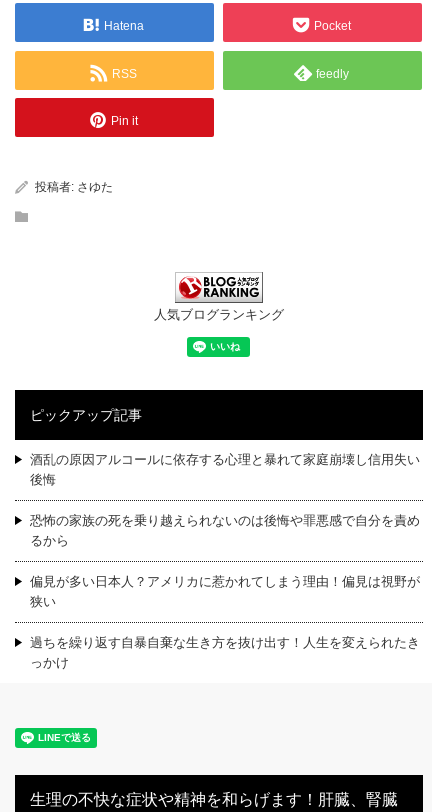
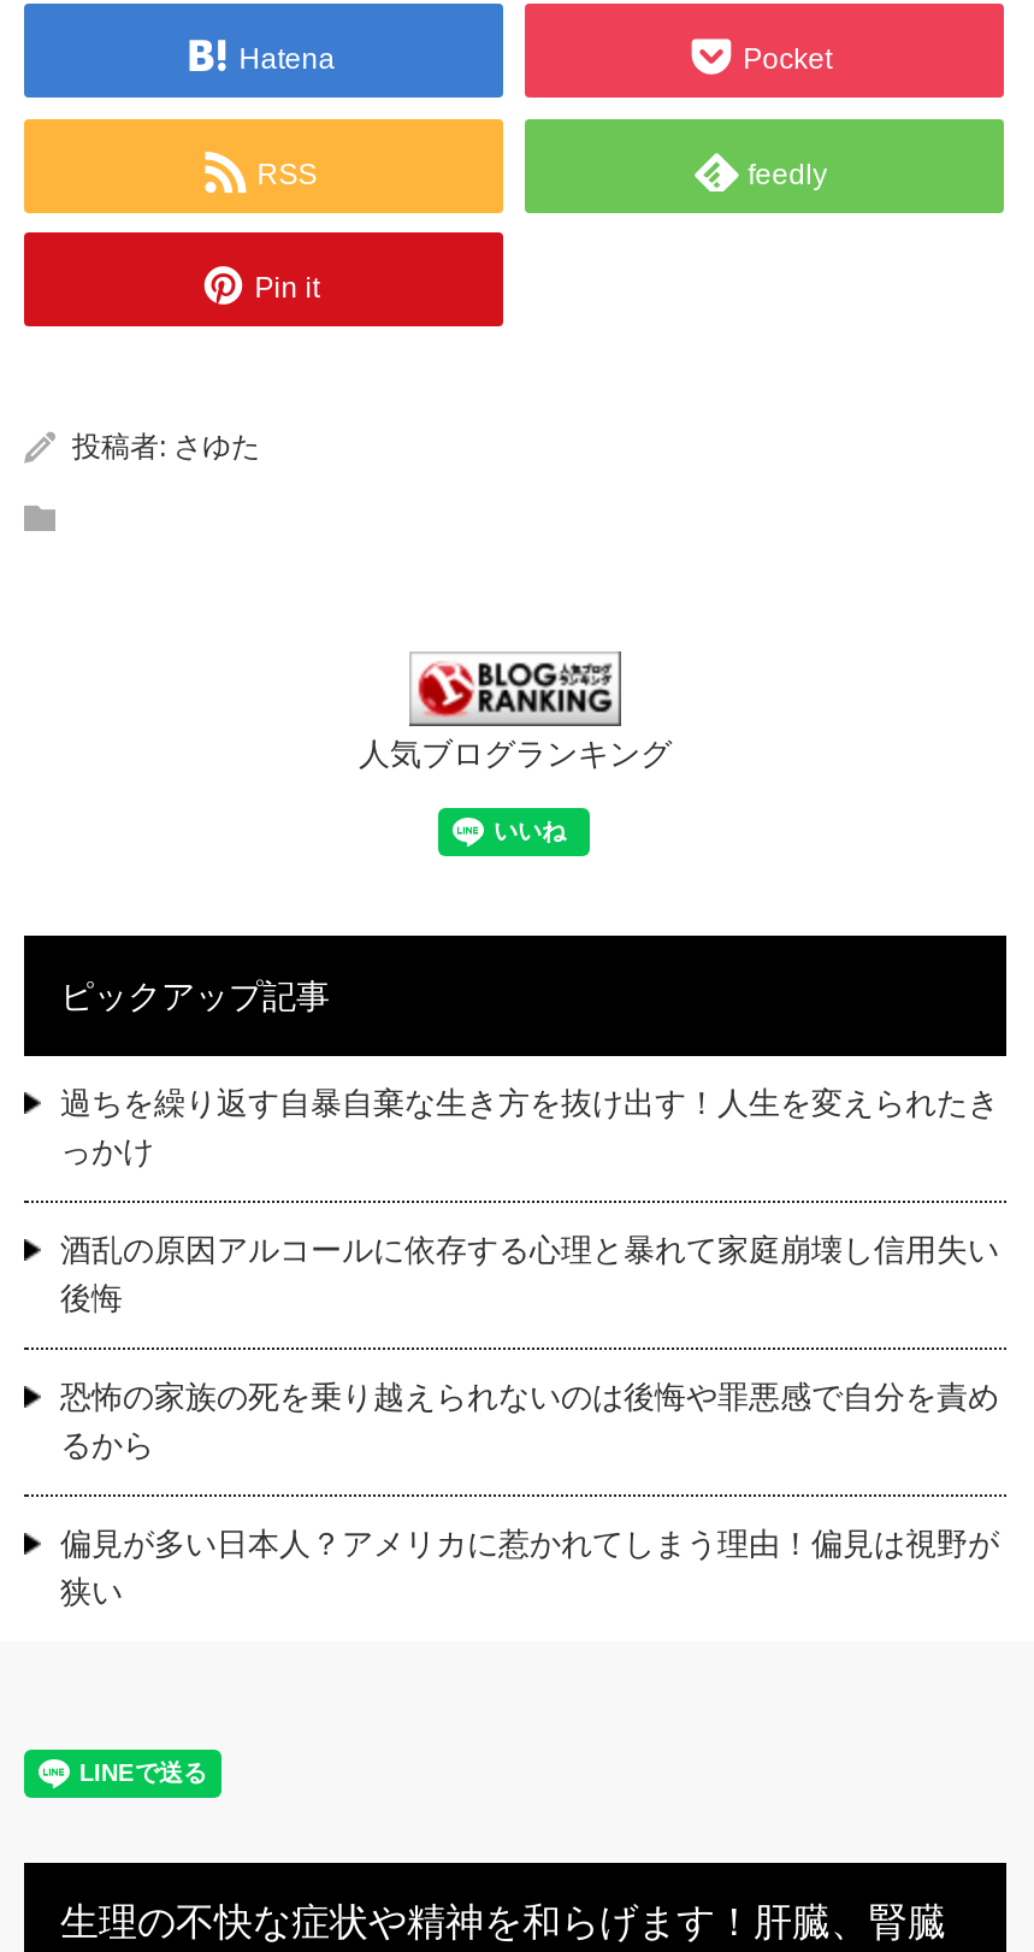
moved down: 酒乱の原因アルコールに依存する心理と暴れて家庭崩壊し信用失い | 後悔 | 恐怖の家族の死を乗り越えられないのは後悔や罪悪感で自分を責め | るから | 偏見が多い日本人？アメリカに惹かれてしまう理由！偏見は視野が | 狭い

moved up: 過ちを繰り返す自暴自棄な生き方を抜け出す！人生を変えられたき | っかけ
